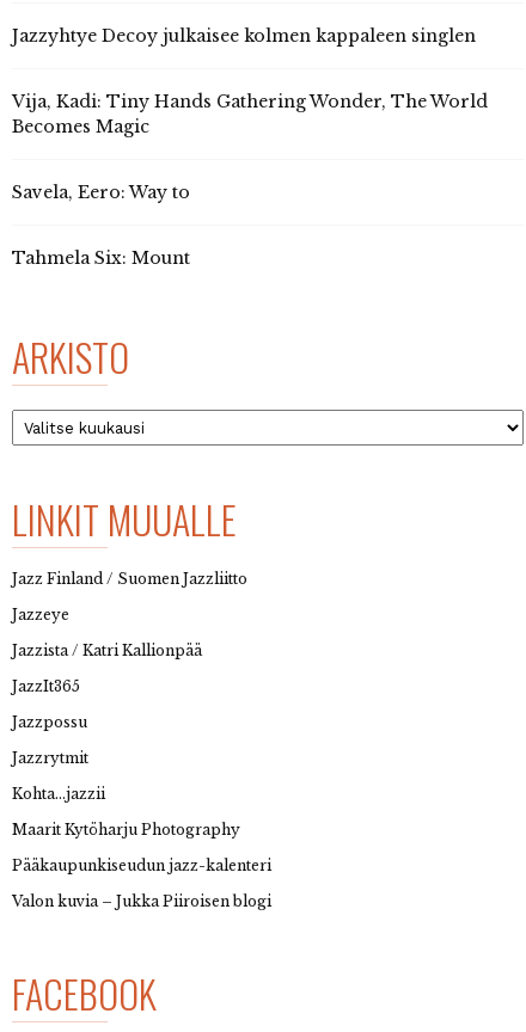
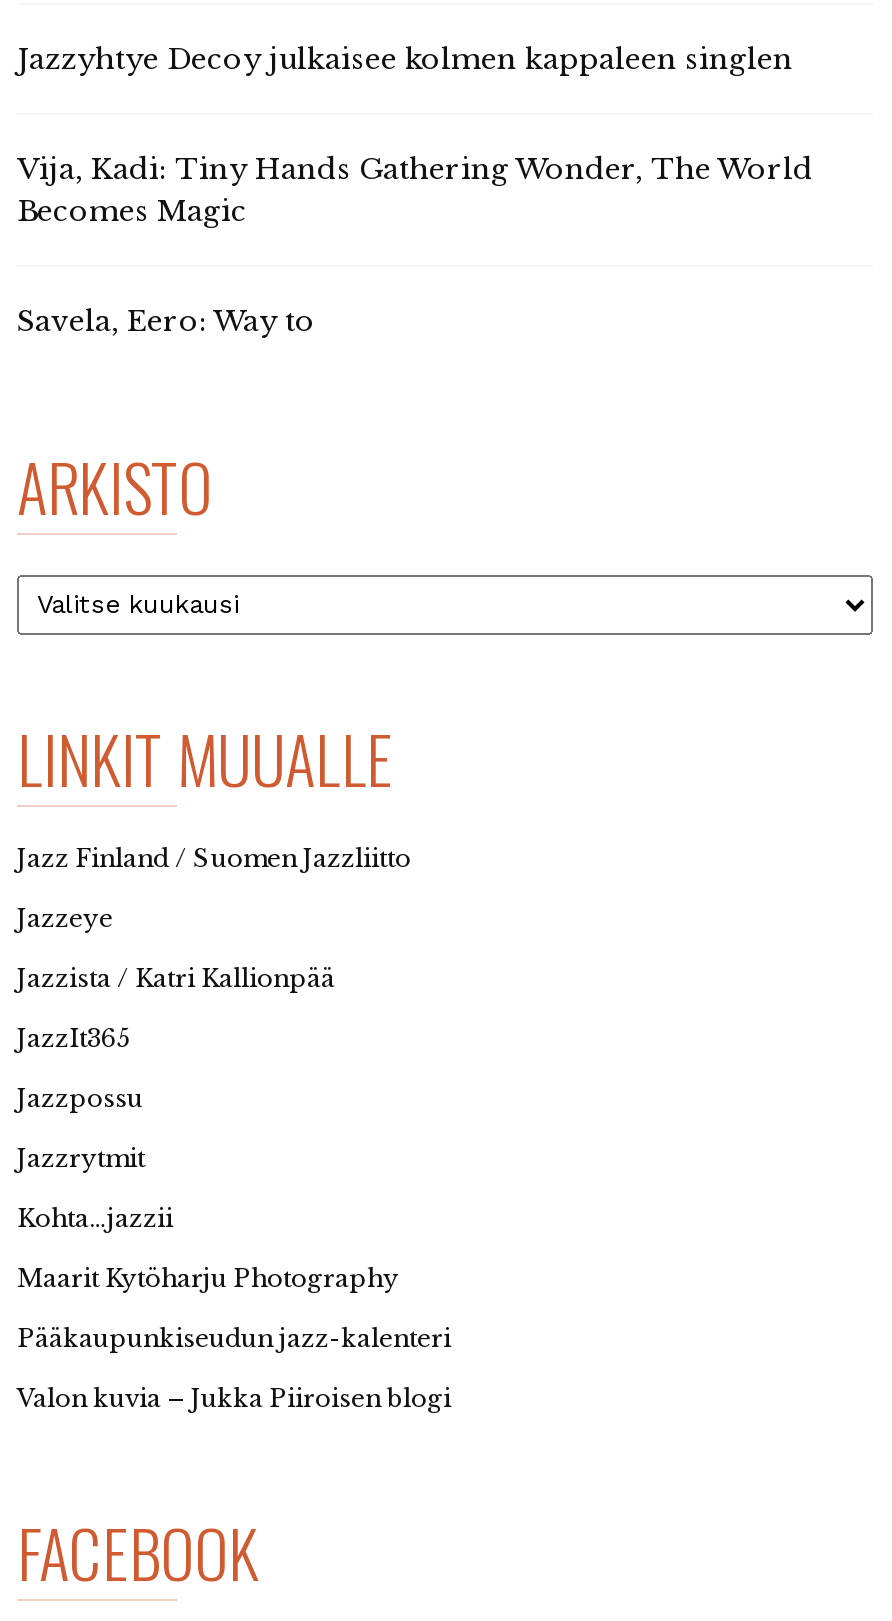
- Tahmela Six: Mount
